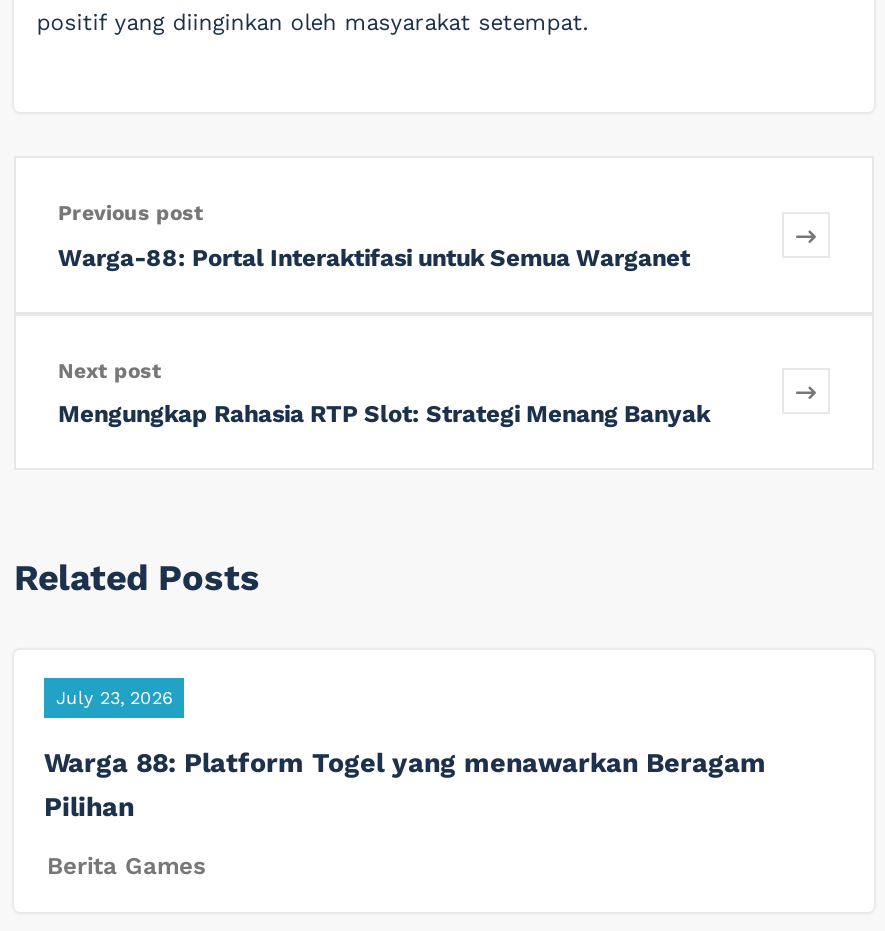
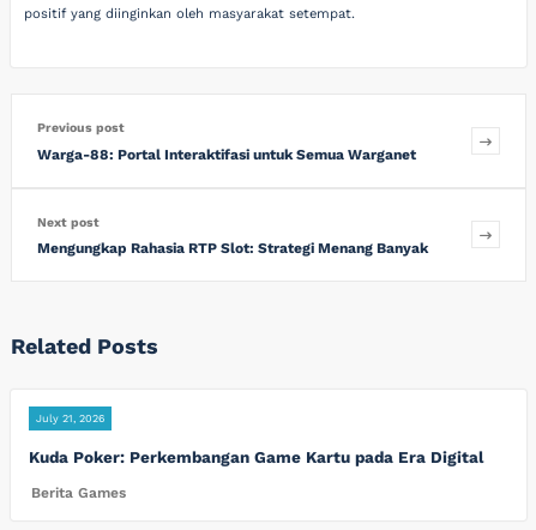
- July 23, 2026
+ July 21, 2026

- Warga 88: Platform Togel yang menawarkan Beragam
- Pilihan
+ Kuda Poker: Perkembangan Game Kartu pada Era Digital
